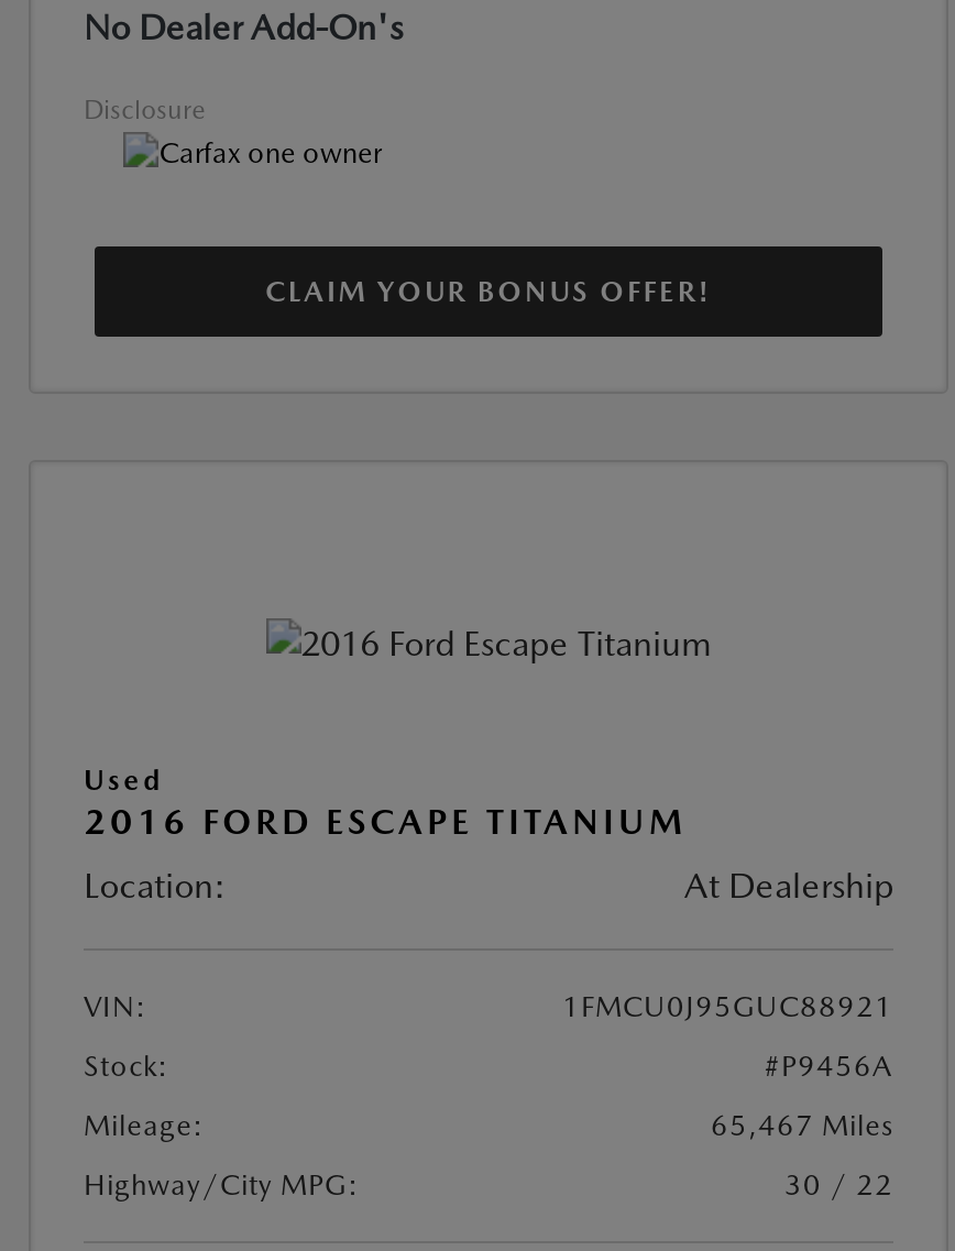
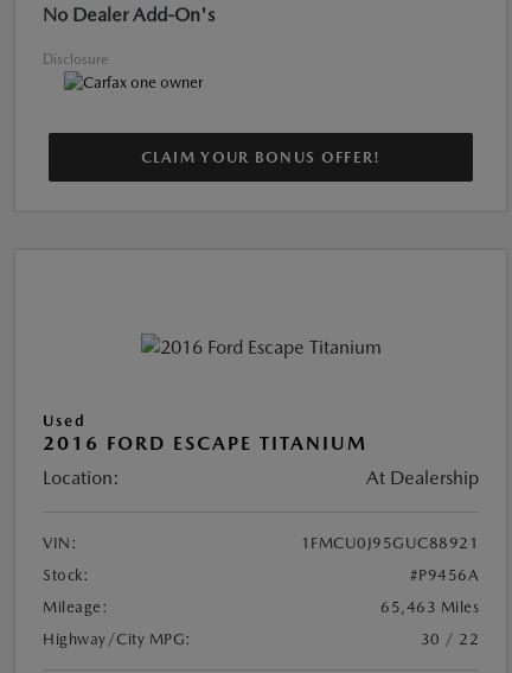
- 65,467 Miles
+ 65,463 Miles
